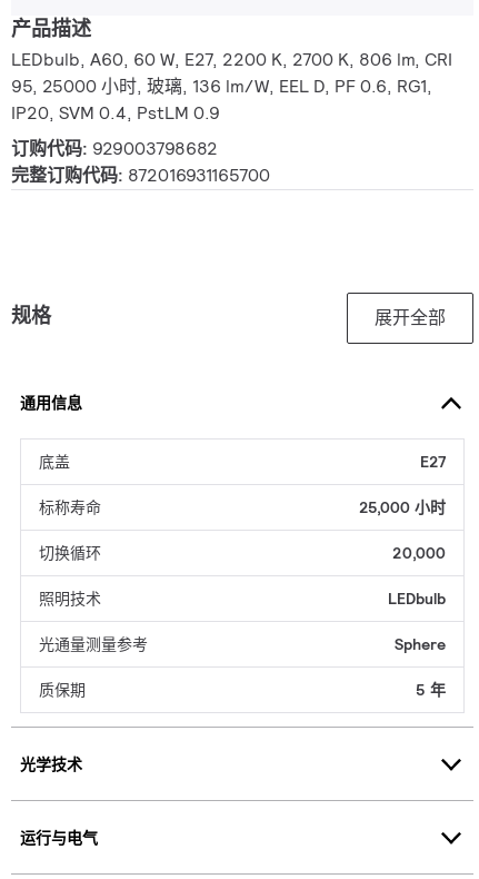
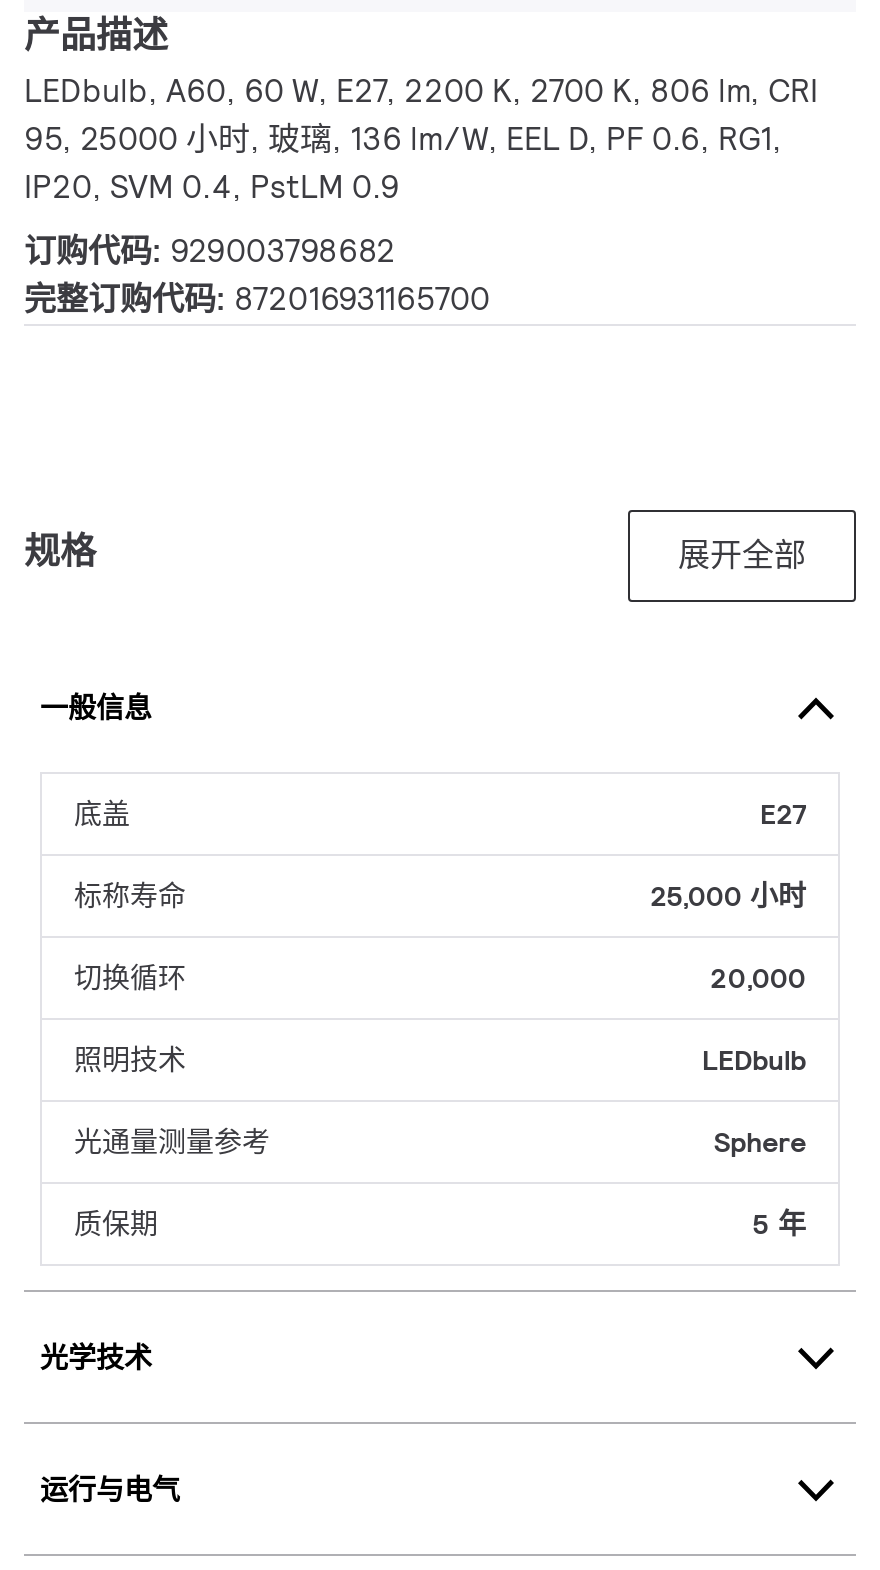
- 通用信息
+ 一般信息
